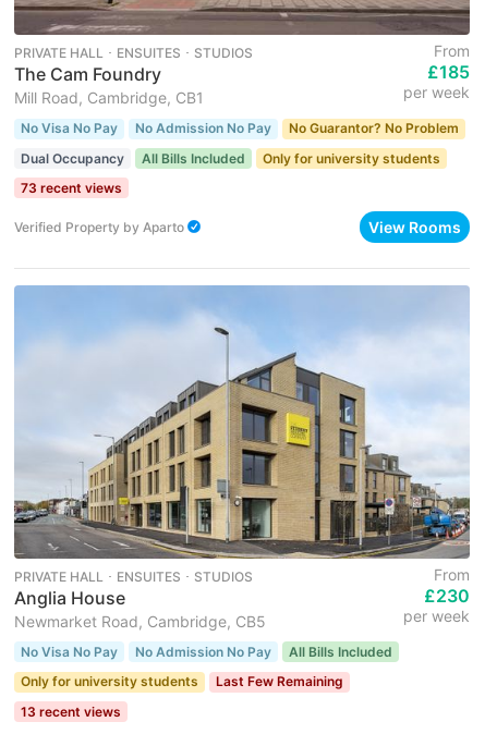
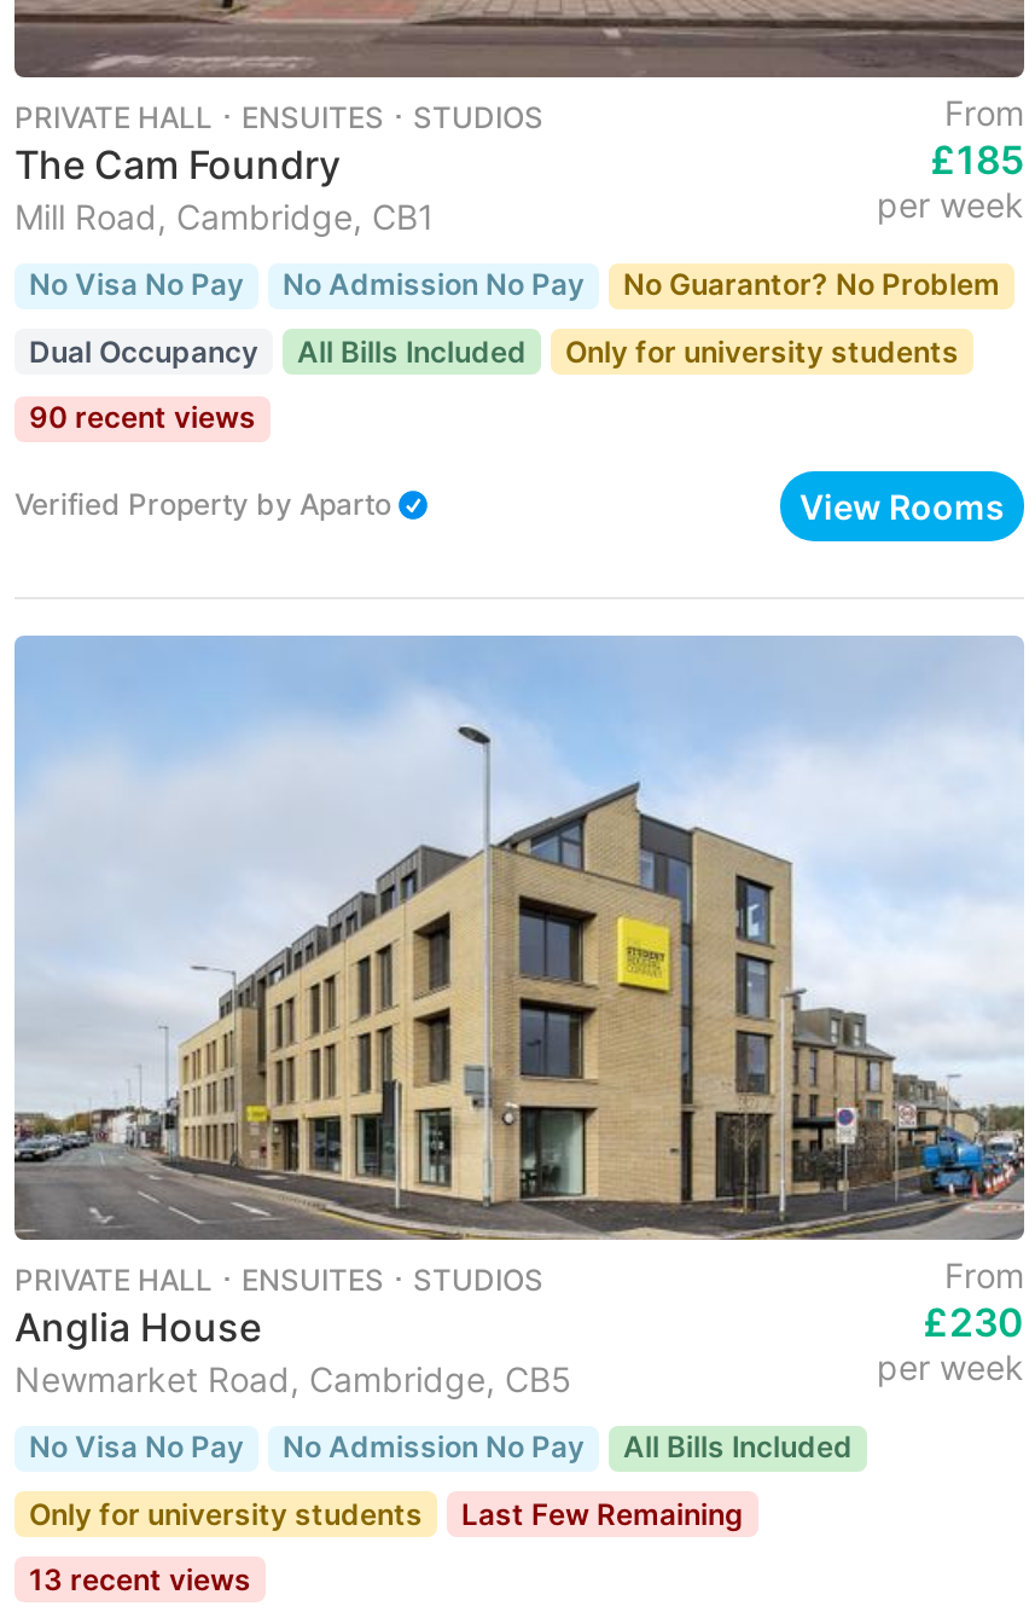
- 73 recent views
+ 90 recent views
